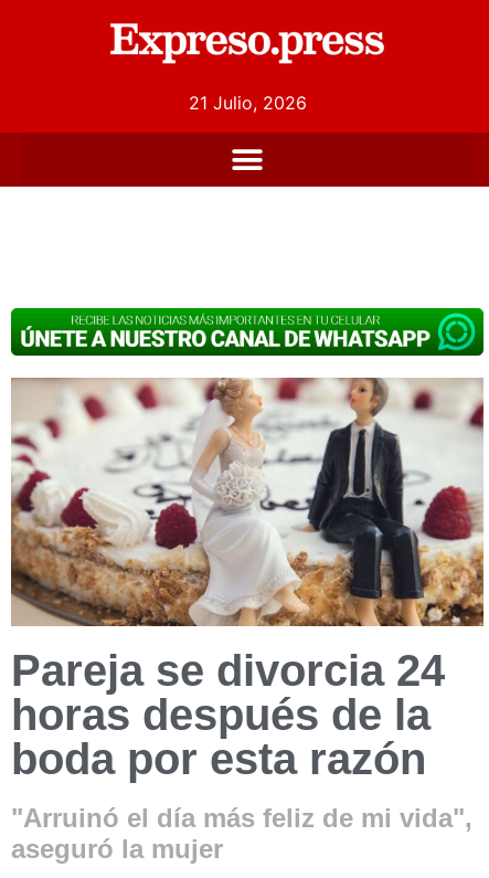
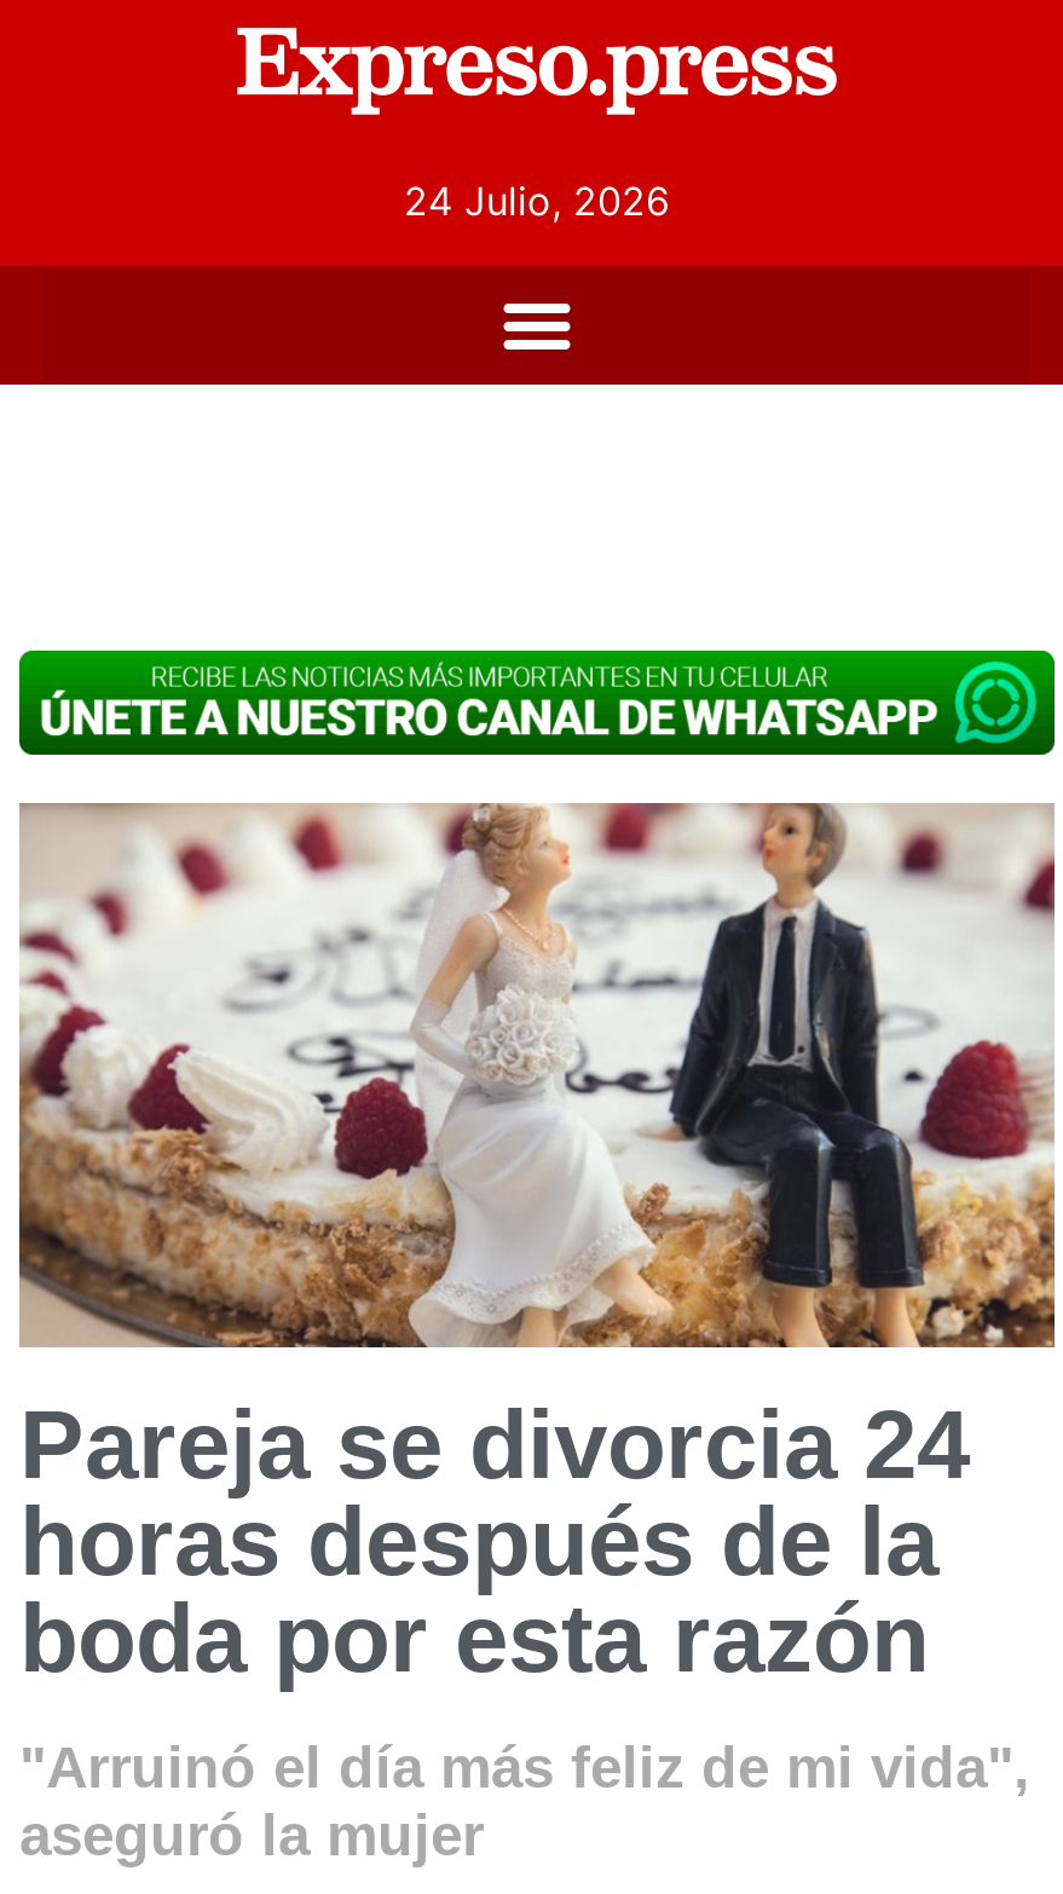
- 21 Julio, 2026
+ 24 Julio, 2026
